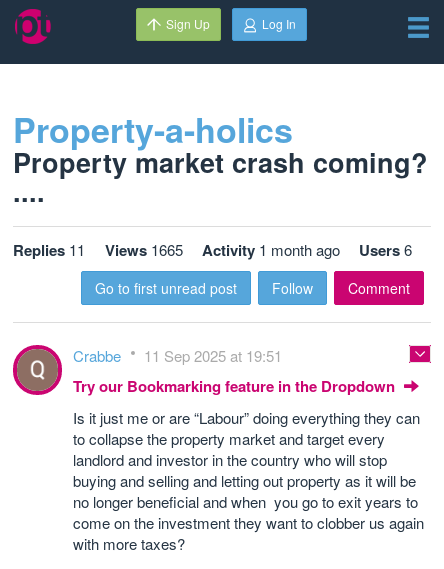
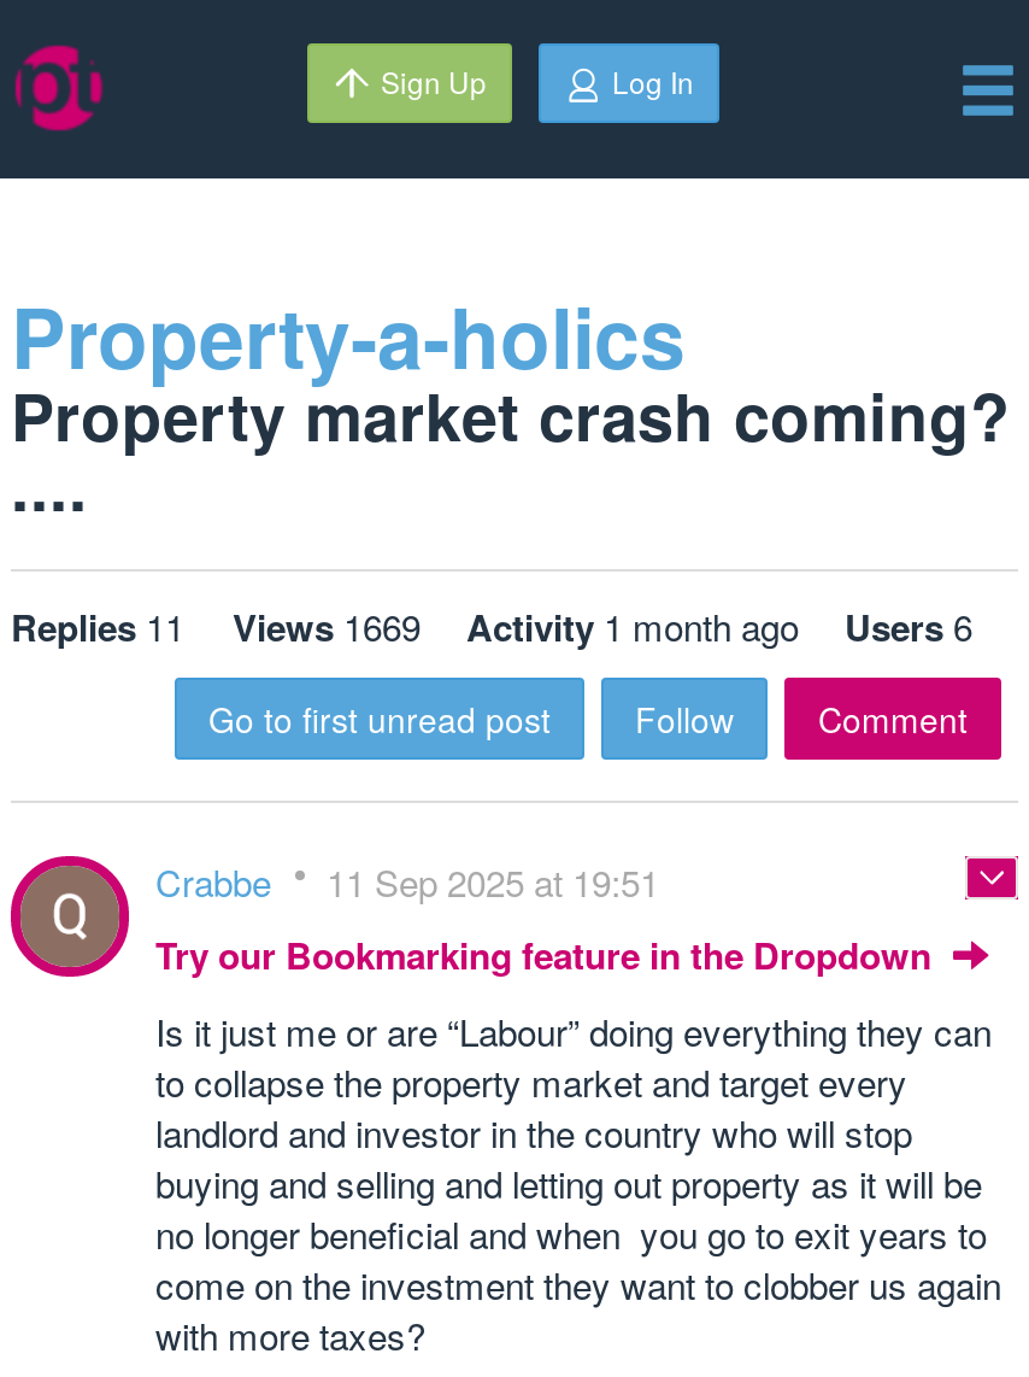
- Replies 11 Views 1665 Activity 1 month ago Users 6
+ Replies 11 Views 1669 Activity 1 month ago Users 6
